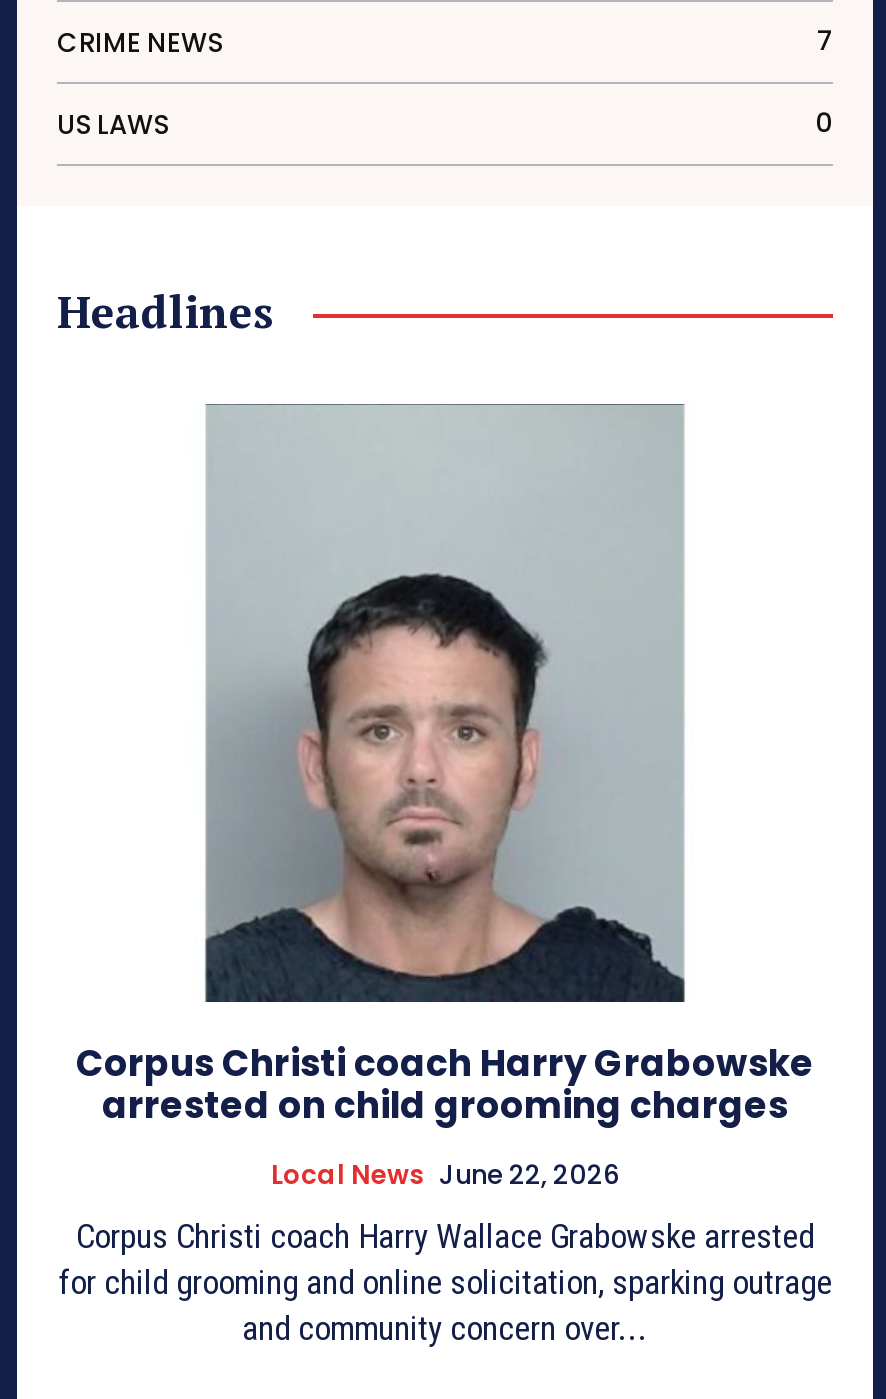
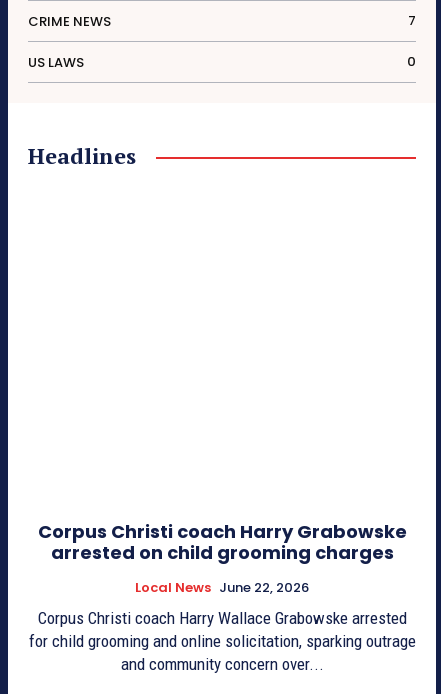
- [image]
